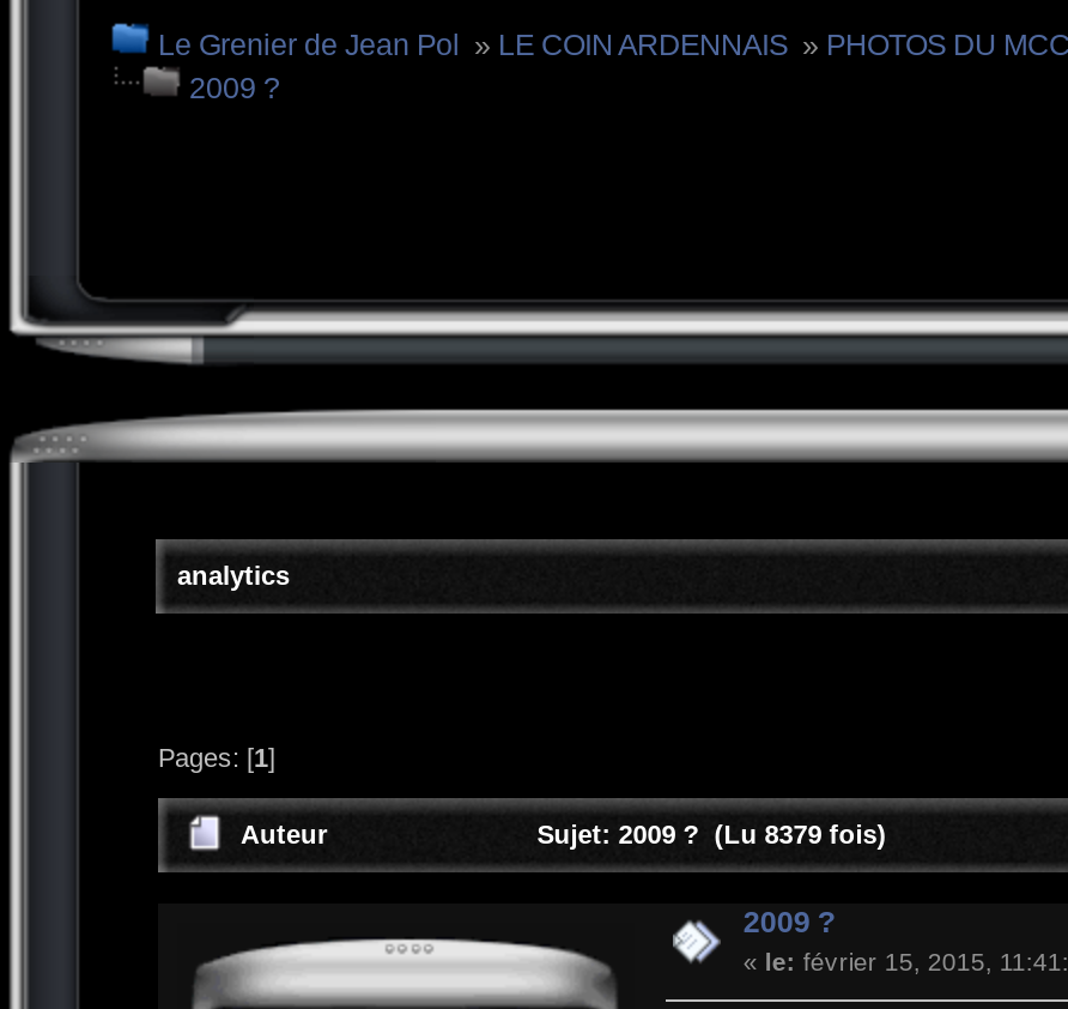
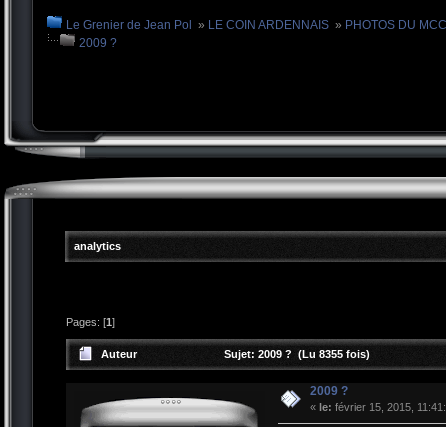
- Sujet: 2009 ? (Lu 8379 fois)
+ Sujet: 2009 ? (Lu 8355 fois)
